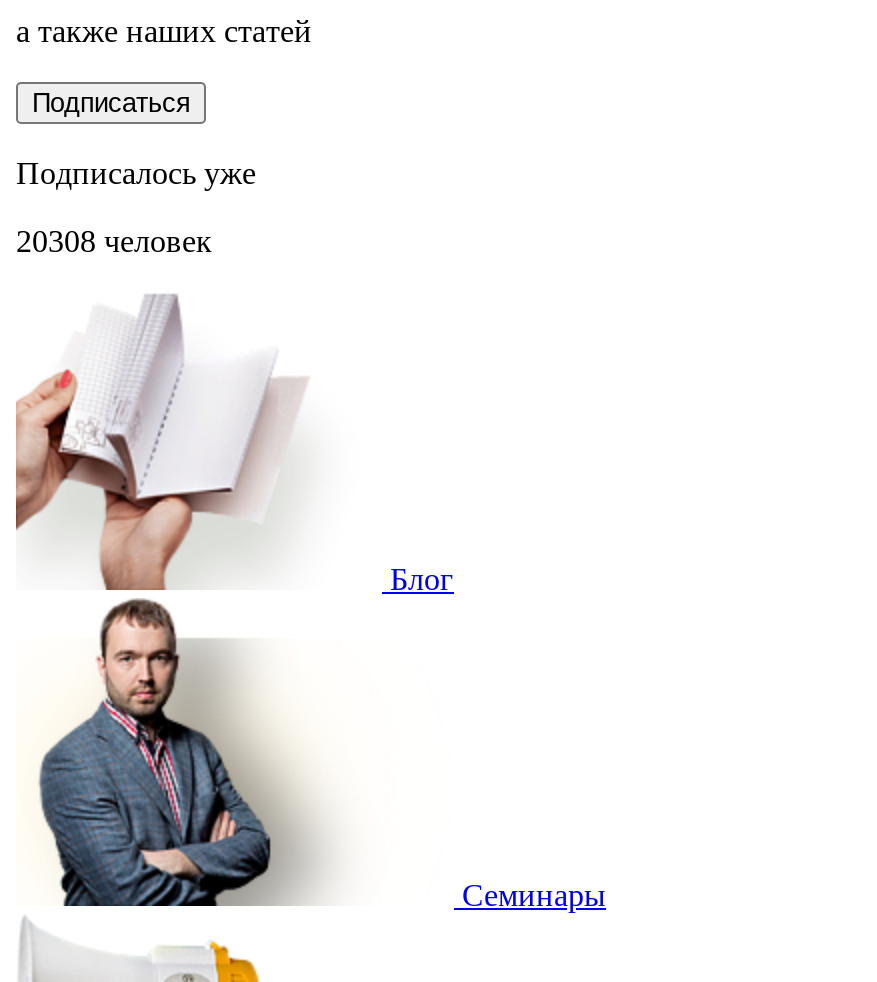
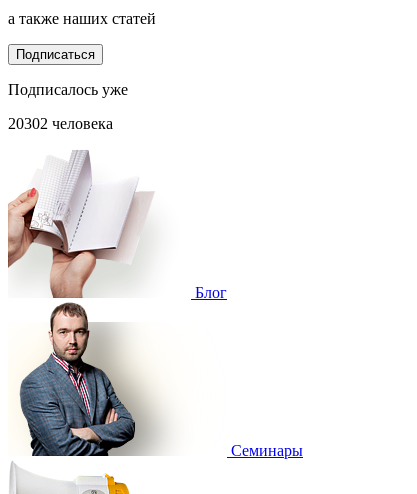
- 20308 человек
+ 20302 человека
